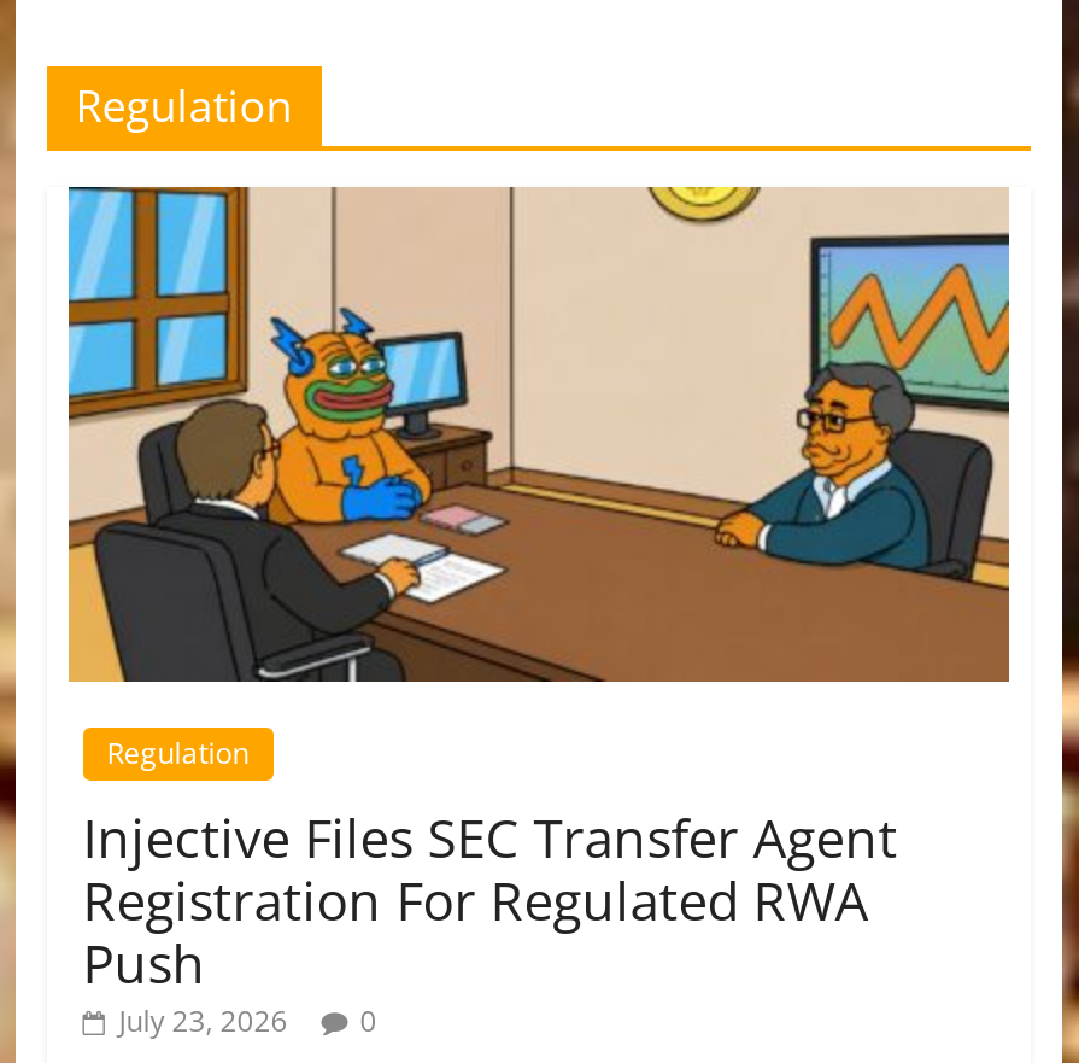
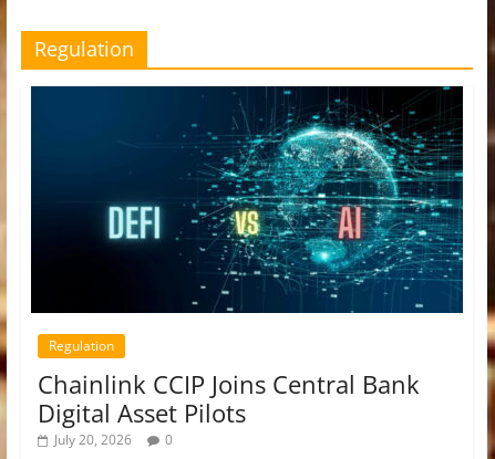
- [image]
+ [image]

- Injective Files SEC Transfer Agent
- Registration For Regulated RWA
- Push
- July 23, 2026
+ Chainlink CCIP Joins Central Bank
+ Digital Asset Pilots
+ July 20, 2026
